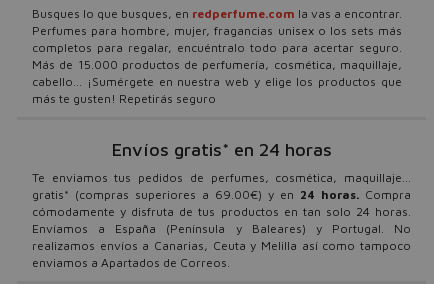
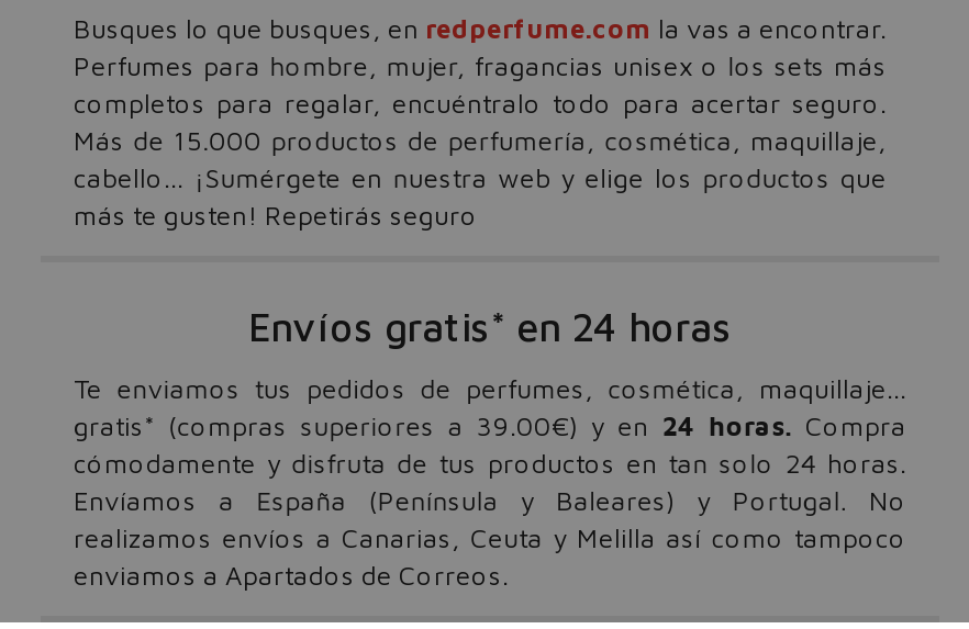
- gratis* (compras superiores a 69.00€) y en 24 horas. Compra
+ gratis* (compras superiores a 39.00€) y en 24 horas. Compra
